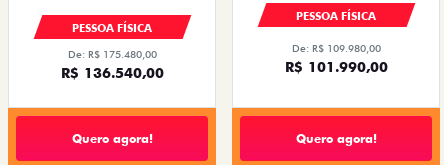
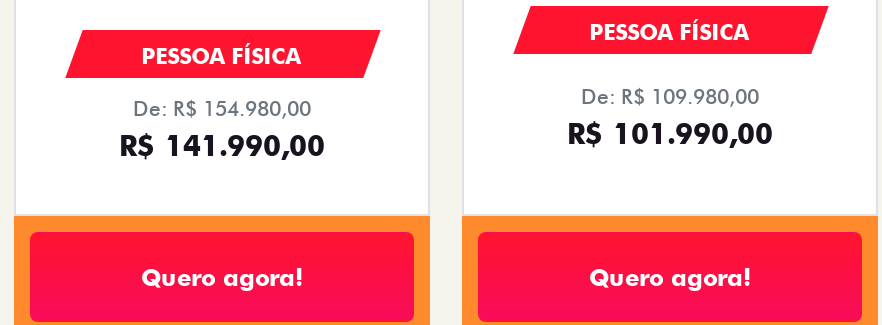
- De: R$ 175.480,00
+ De: R$ 154.980,00

- R$ 136.540,00
+ R$ 141.990,00
